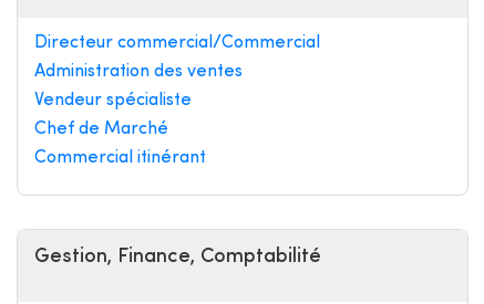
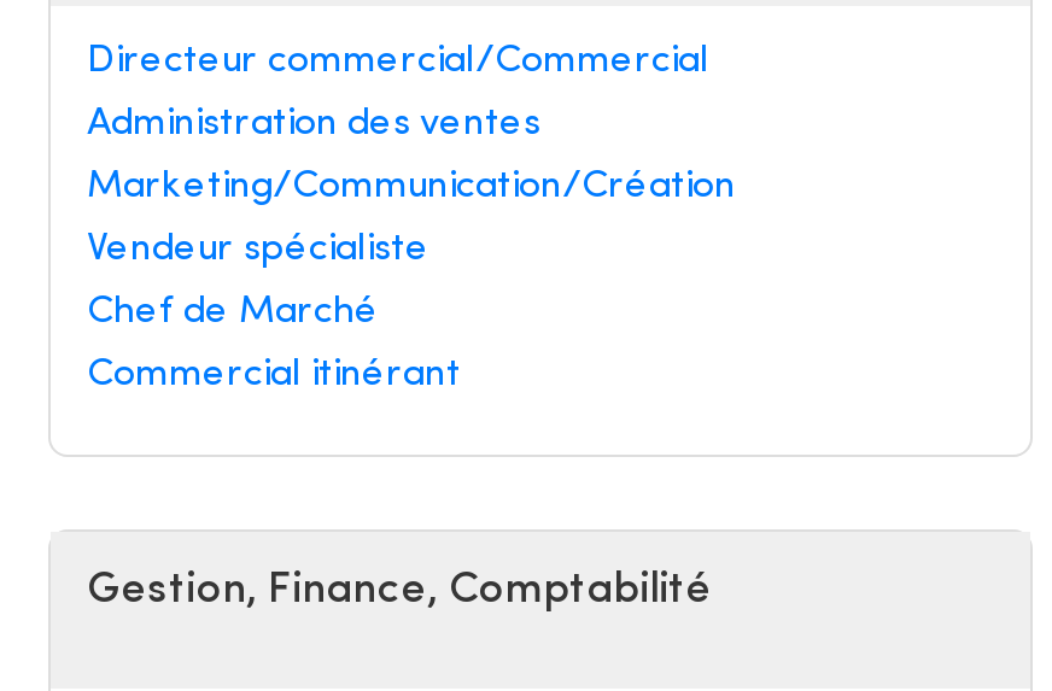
+ Marketing/Communication/Création
